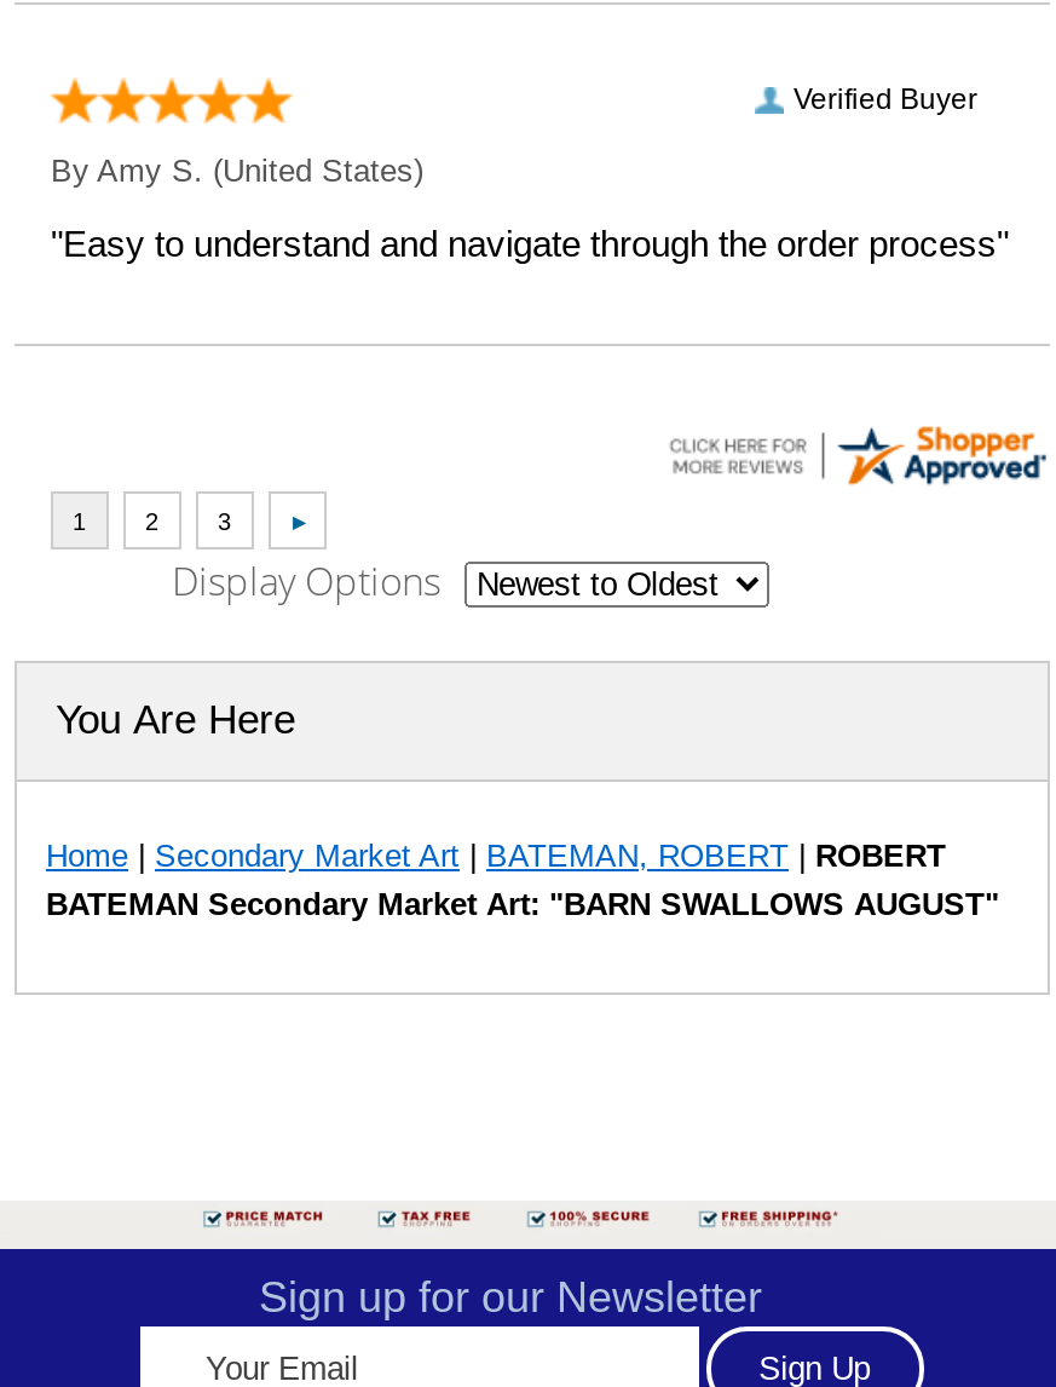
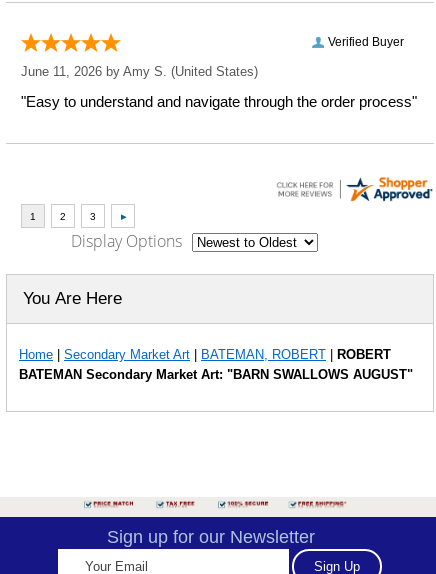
- By Amy S. (United States)
+ June 11, 2026 by Amy S. (United States)
